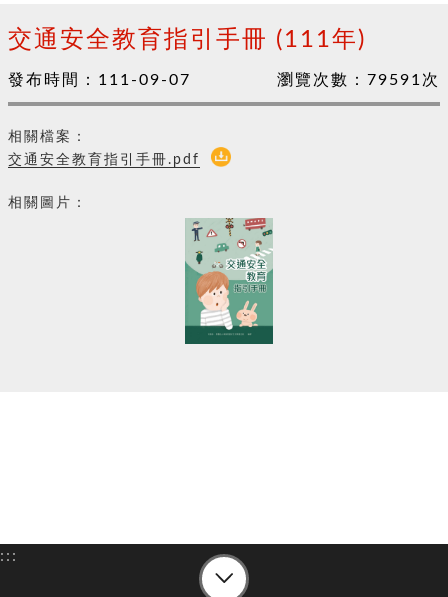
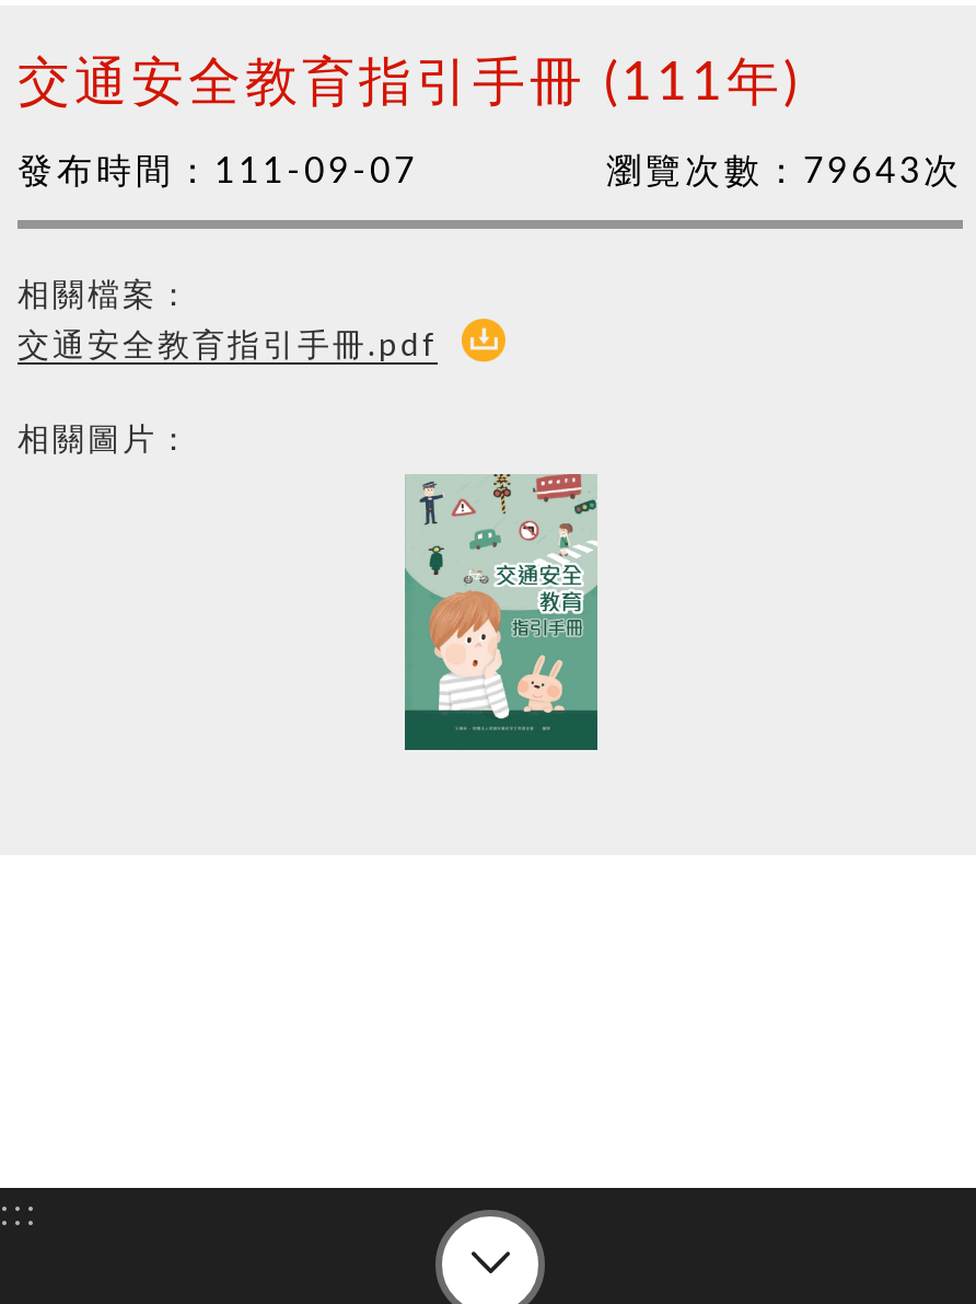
- 瀏覽次數：79591次
+ 瀏覽次數：79643次
